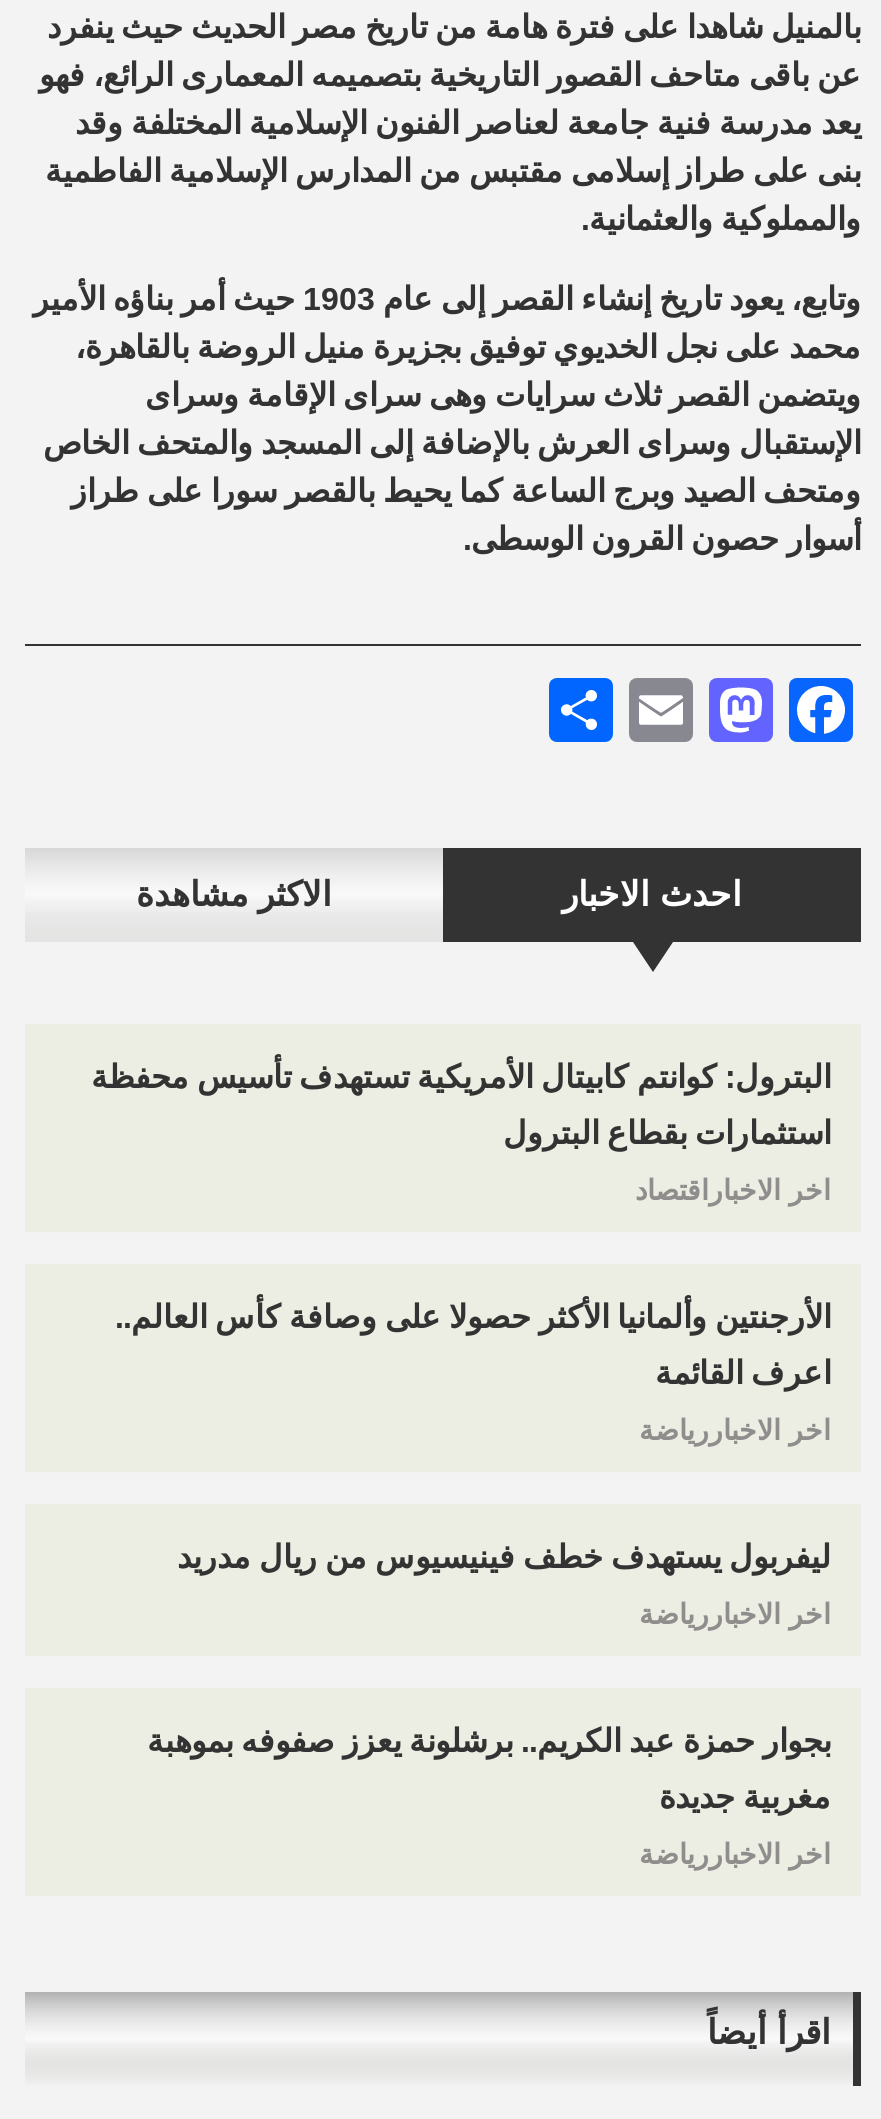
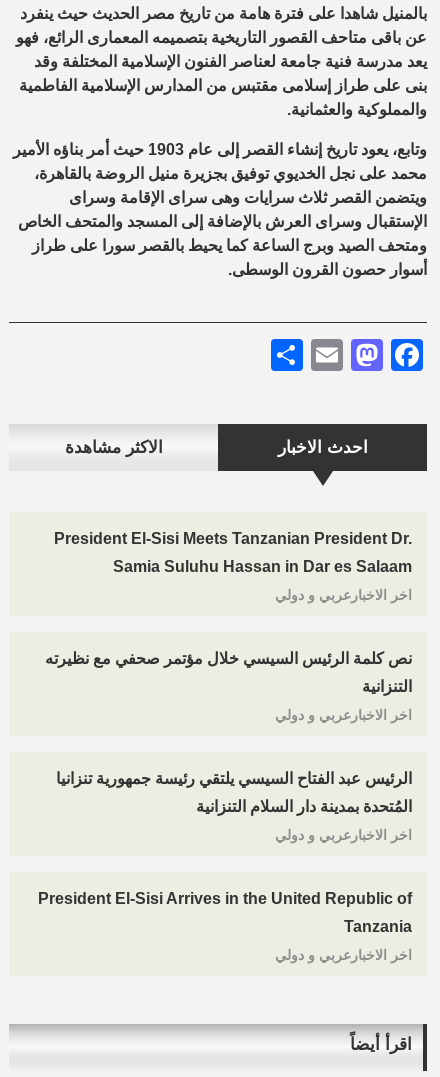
- البترول: كوانتم كابيتال الأمريكية تستهدف تأسيس محفظة
- استثمارات بقطاع البترول
- اخر الاخباراقتصاد
+ President El-Sisi Meets Tanzanian President Dr.
+ Samia Suluhu Hassan in Dar es Salaam
+ اخر الاخبارعربي و دولي

- الأرجنتين وألمانيا الأكثر حصولا على وصافة كأس العالم..
- اعرف القائمة
- اخر الاخباررياضة
+ نص كلمة الرئيس السيسي خلال مؤتمر صحفي مع نظيرته
+ التنزانية
+ اخر الاخبارعربي و دولي

- ليفربول يستهدف خطف فينيسيوس من ريال مدريد
- اخر الاخباررياضة
+ الرئيس عبد الفتاح السيسي يلتقي رئيسة جمهورية تنزانيا
+ المُتحدة بمدينة دار السلام التنزانية
+ اخر الاخبارعربي و دولي

- بجوار حمزة عبد الكريم.. برشلونة يعزز صفوفه بموهبة
- مغربية جديدة
- اخر الاخباررياضة
+ President El-Sisi Arrives in the United Republic of
+ Tanzania
+ اخر الاخبارعربي و دولي
